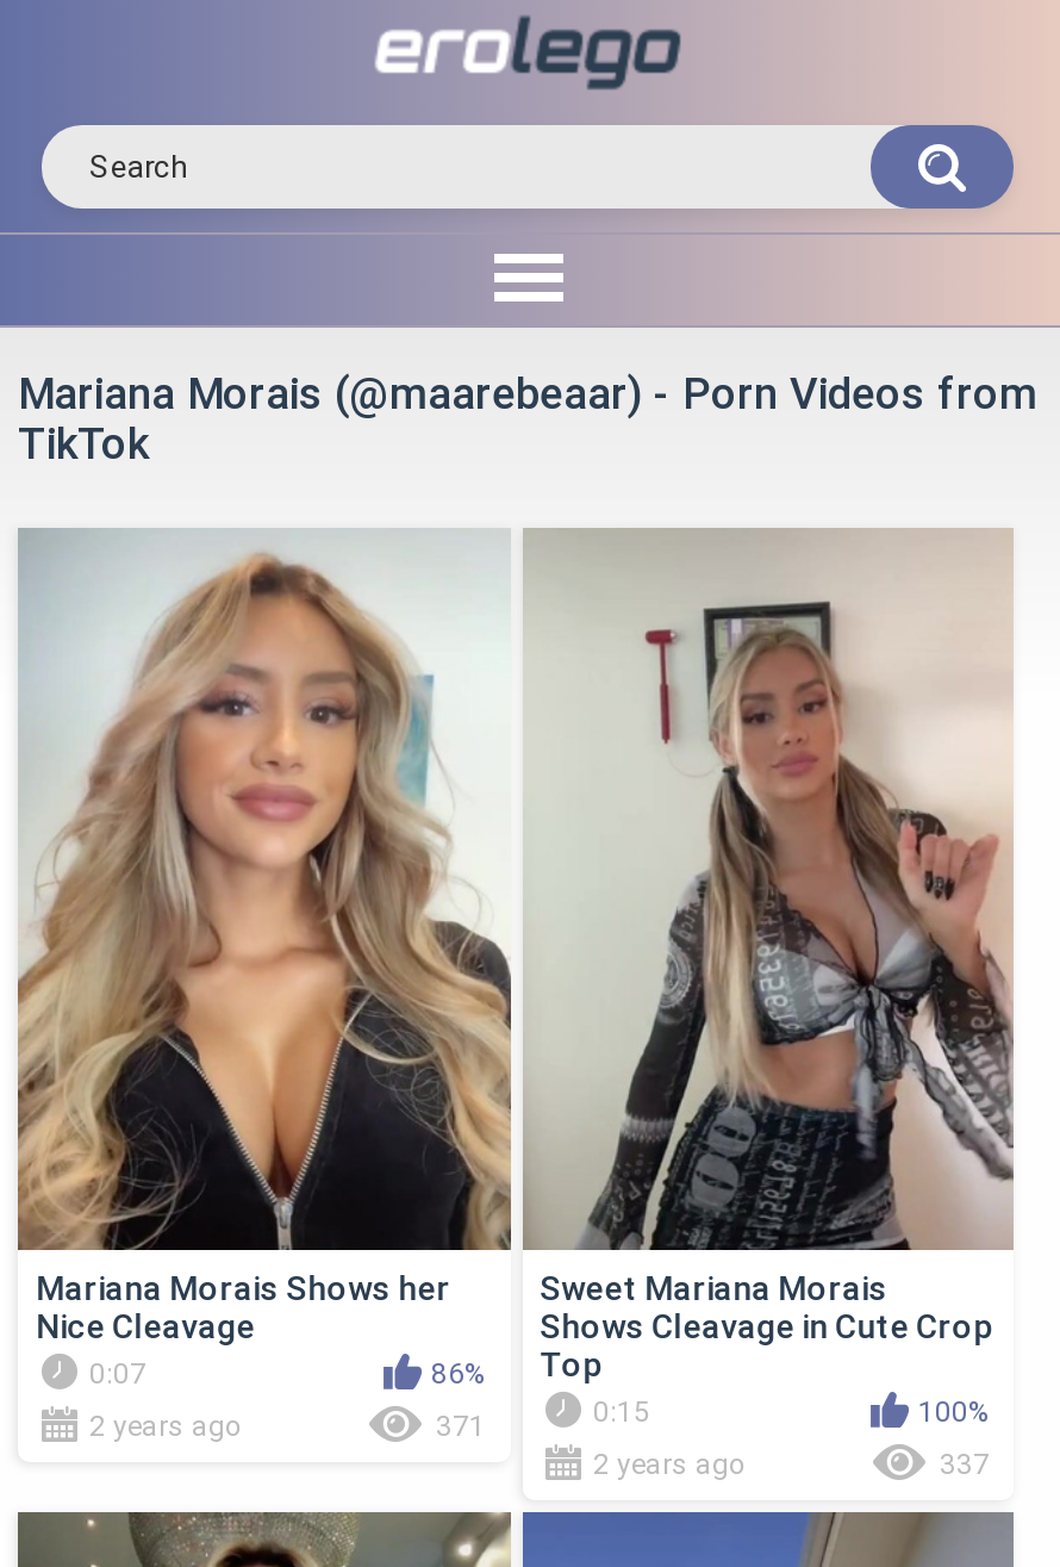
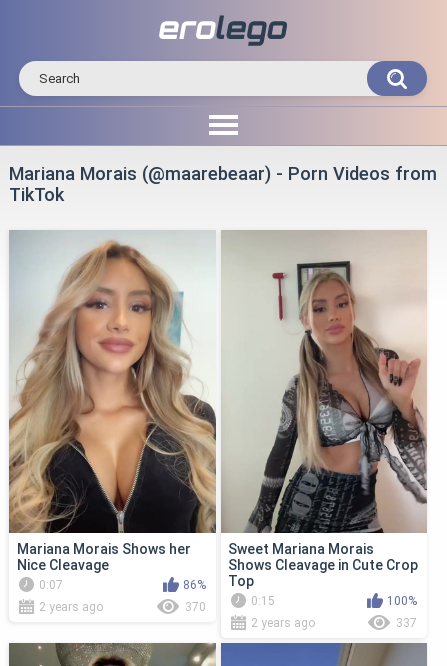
- 371
+ 370
